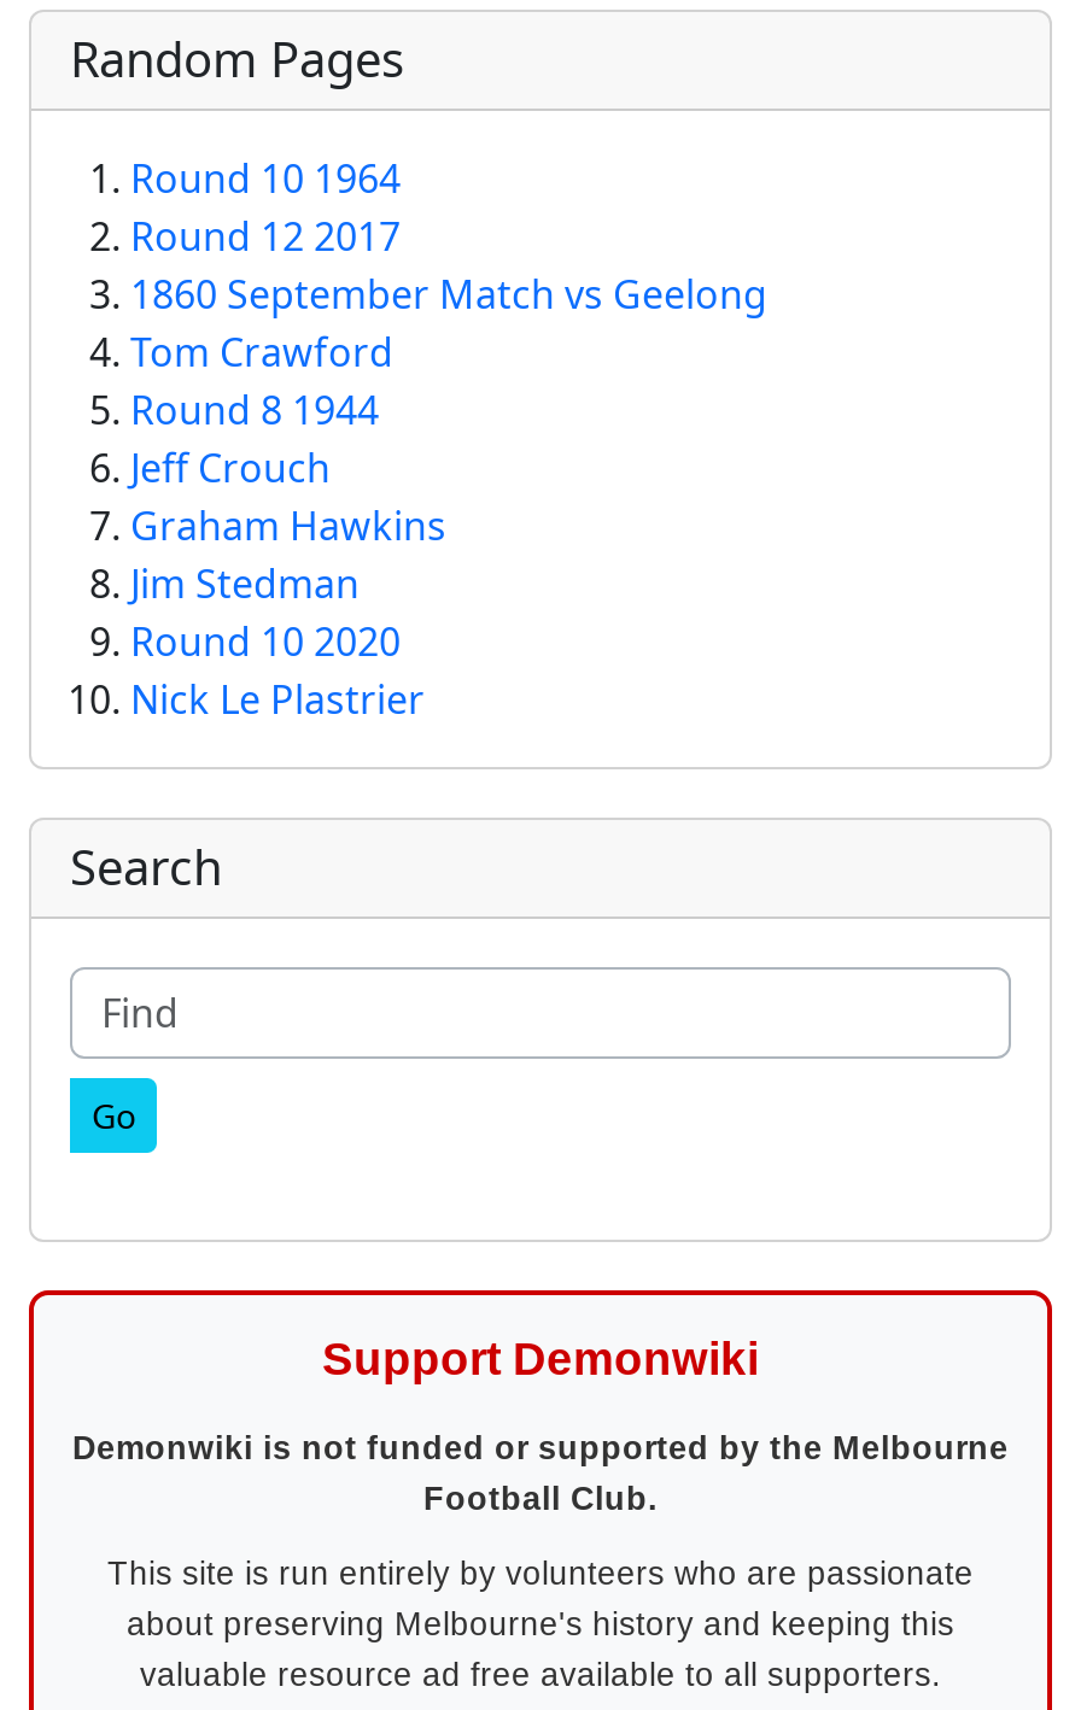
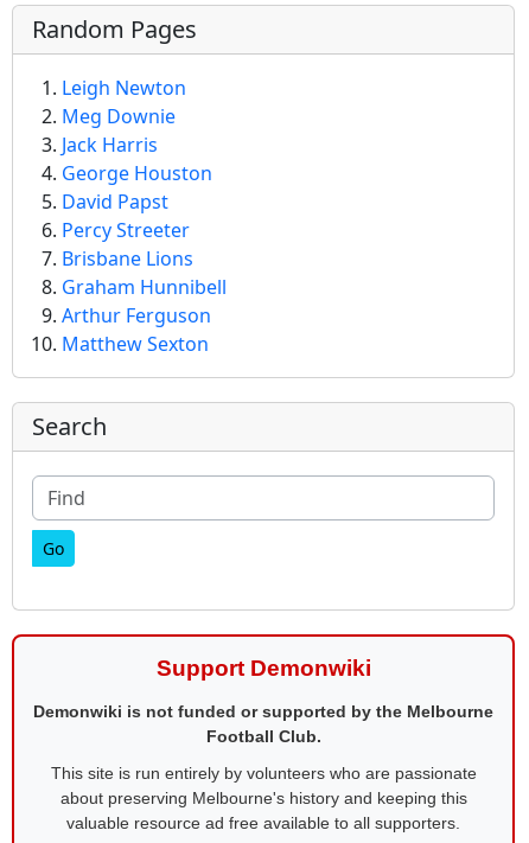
- Round 10 1964
- Round 12 2017
- 1860 September Match vs Geelong
- Tom Crawford
- Round 8 1944
- Jeff Crouch
- Graham Hawkins
- Jim Stedman
- Round 10 2020
- Nick Le Plastrier
+ Leigh Newton
+ Meg Downie
+ Jack Harris
+ George Houston
+ David Papst
+ Percy Streeter
+ Brisbane Lions
+ Graham Hunnibell
+ Arthur Ferguson
+ Matthew Sexton
